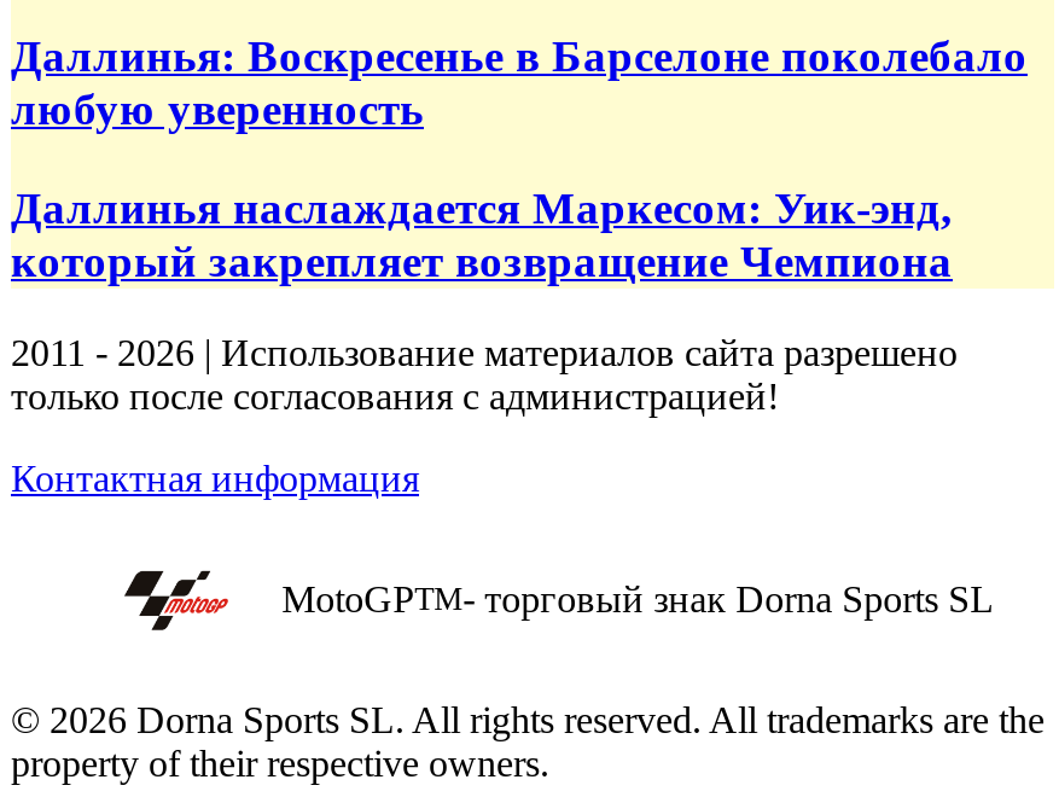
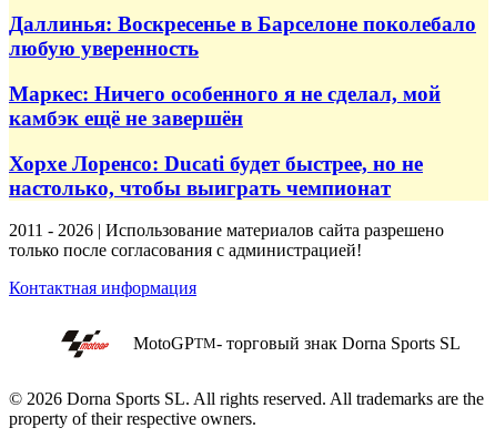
- Даллинья наслаждается Маркесом: Уик-энд,
- который закрепляет возвращение Чемпиона
+ Маркес: Ничего особенного я не сделал, мой
+ камбэк ещё не завершён
+ Хорхе Лоренсо: Ducati будет быстрее, но не
+ настолько, чтобы выиграть чемпионат
